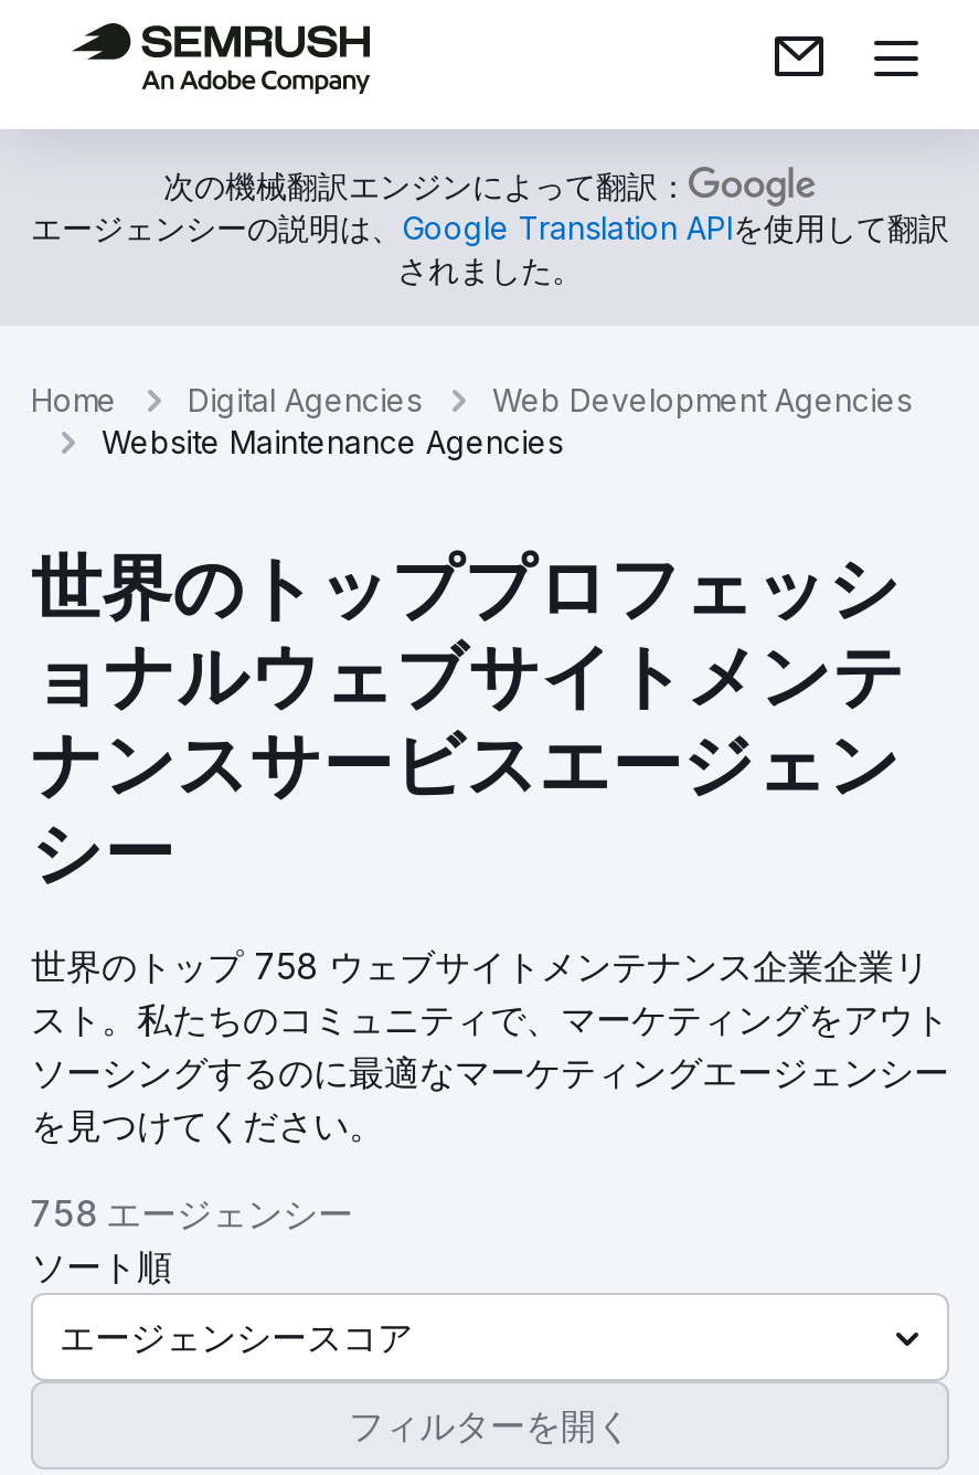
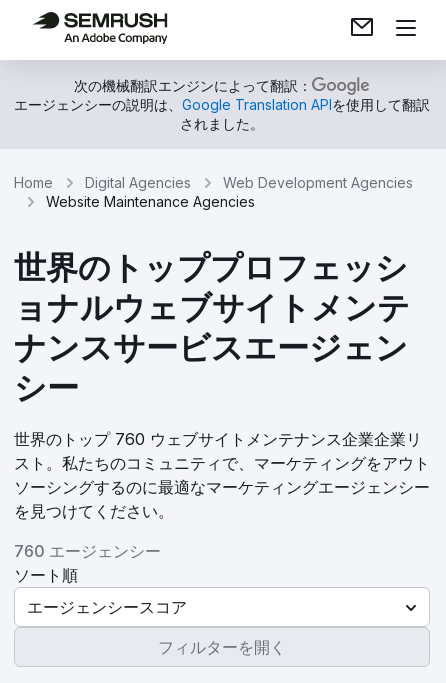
- 世界のトップ 758 ウェブサイトメンテナンス企業企業リ
+ 世界のトップ 760 ウェブサイトメンテナンス企業企業リ

- 758 エージェンシー
+ 760 エージェンシー
